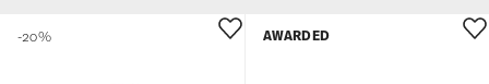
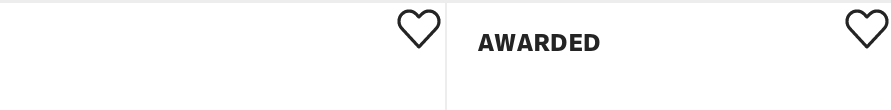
- -20%
